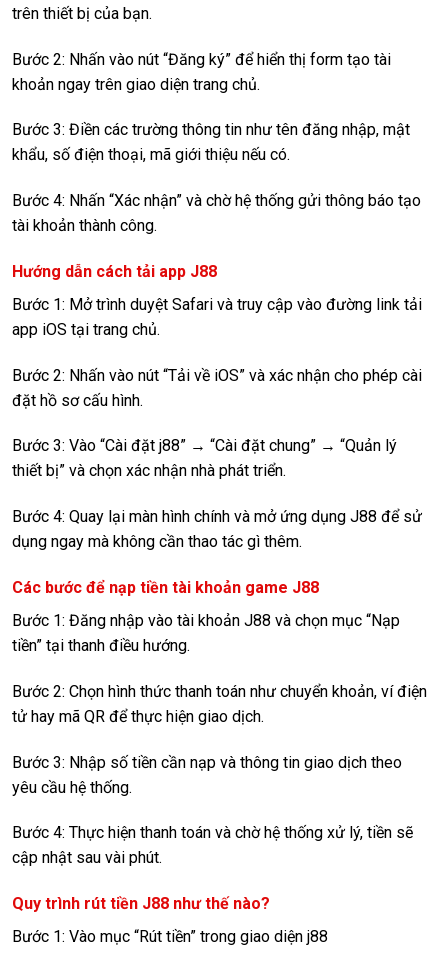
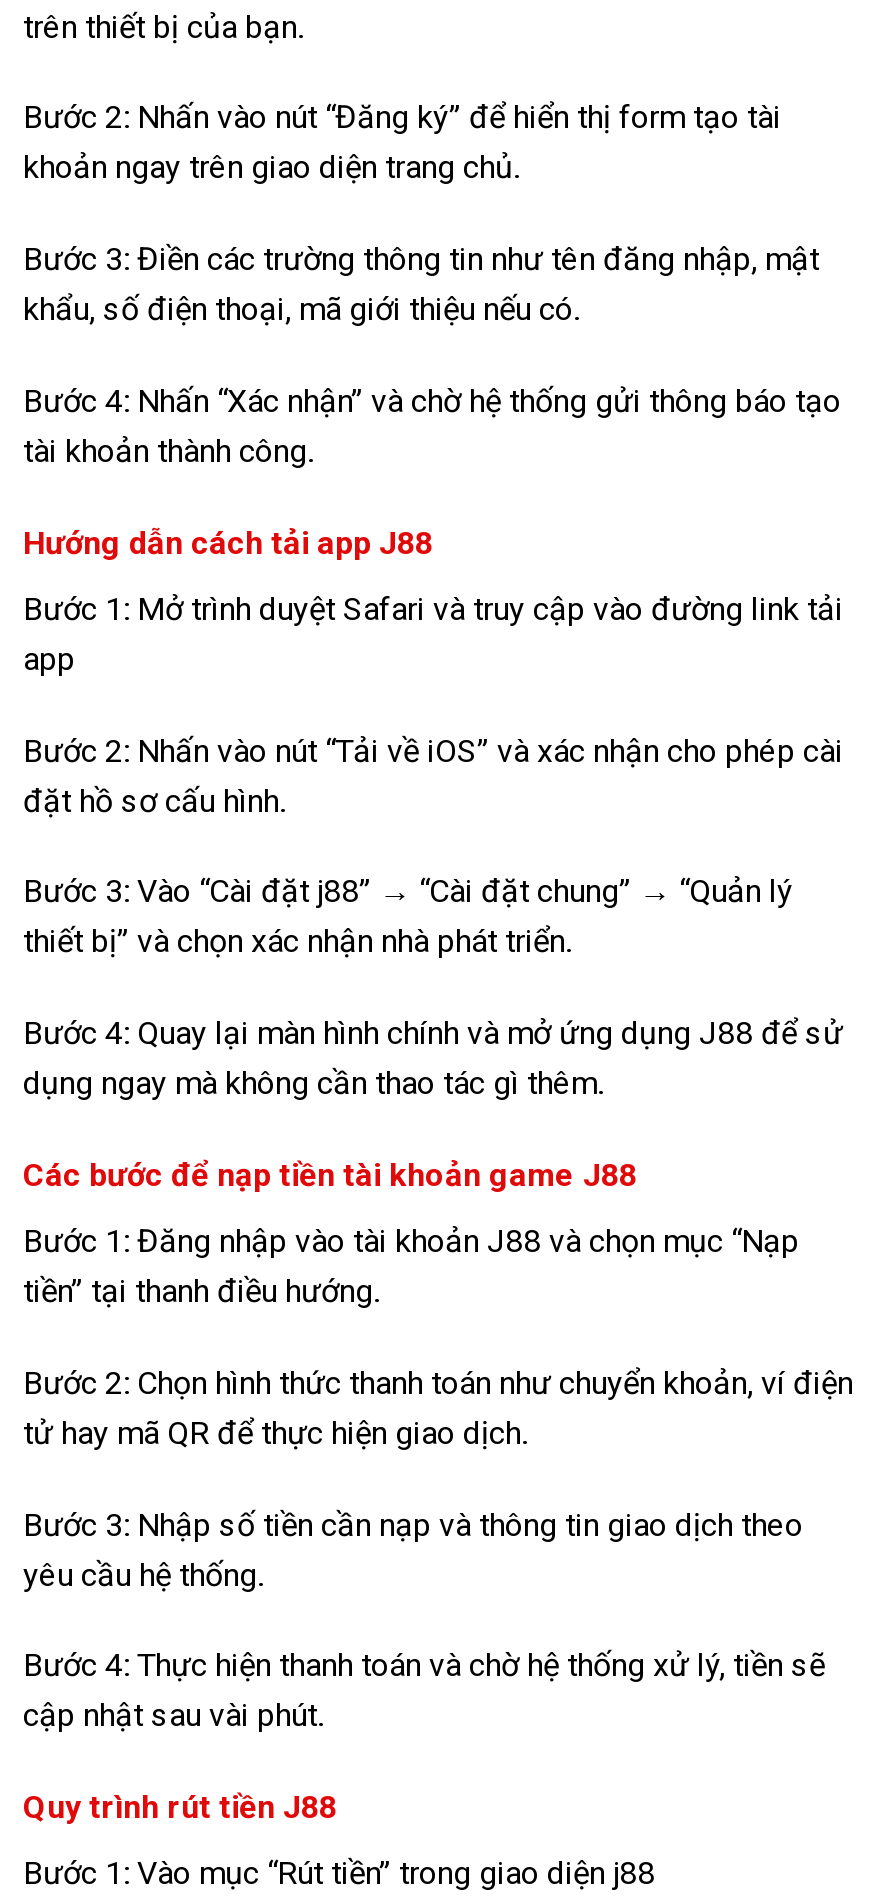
- app iOS tại trang chủ.
+ app

- Quy trình rút tiền J88 như thế nào?
+ Quy trình rút tiền J88
